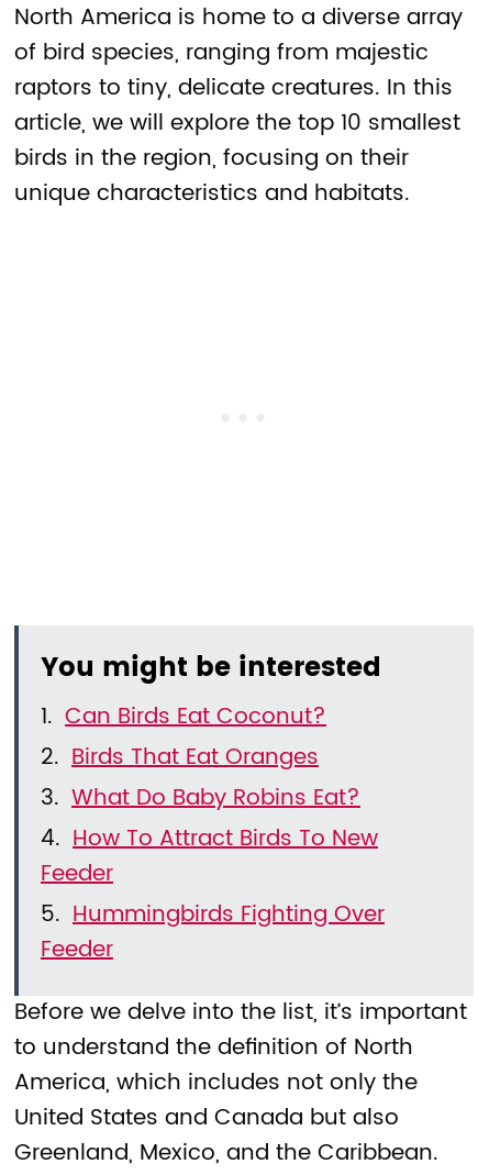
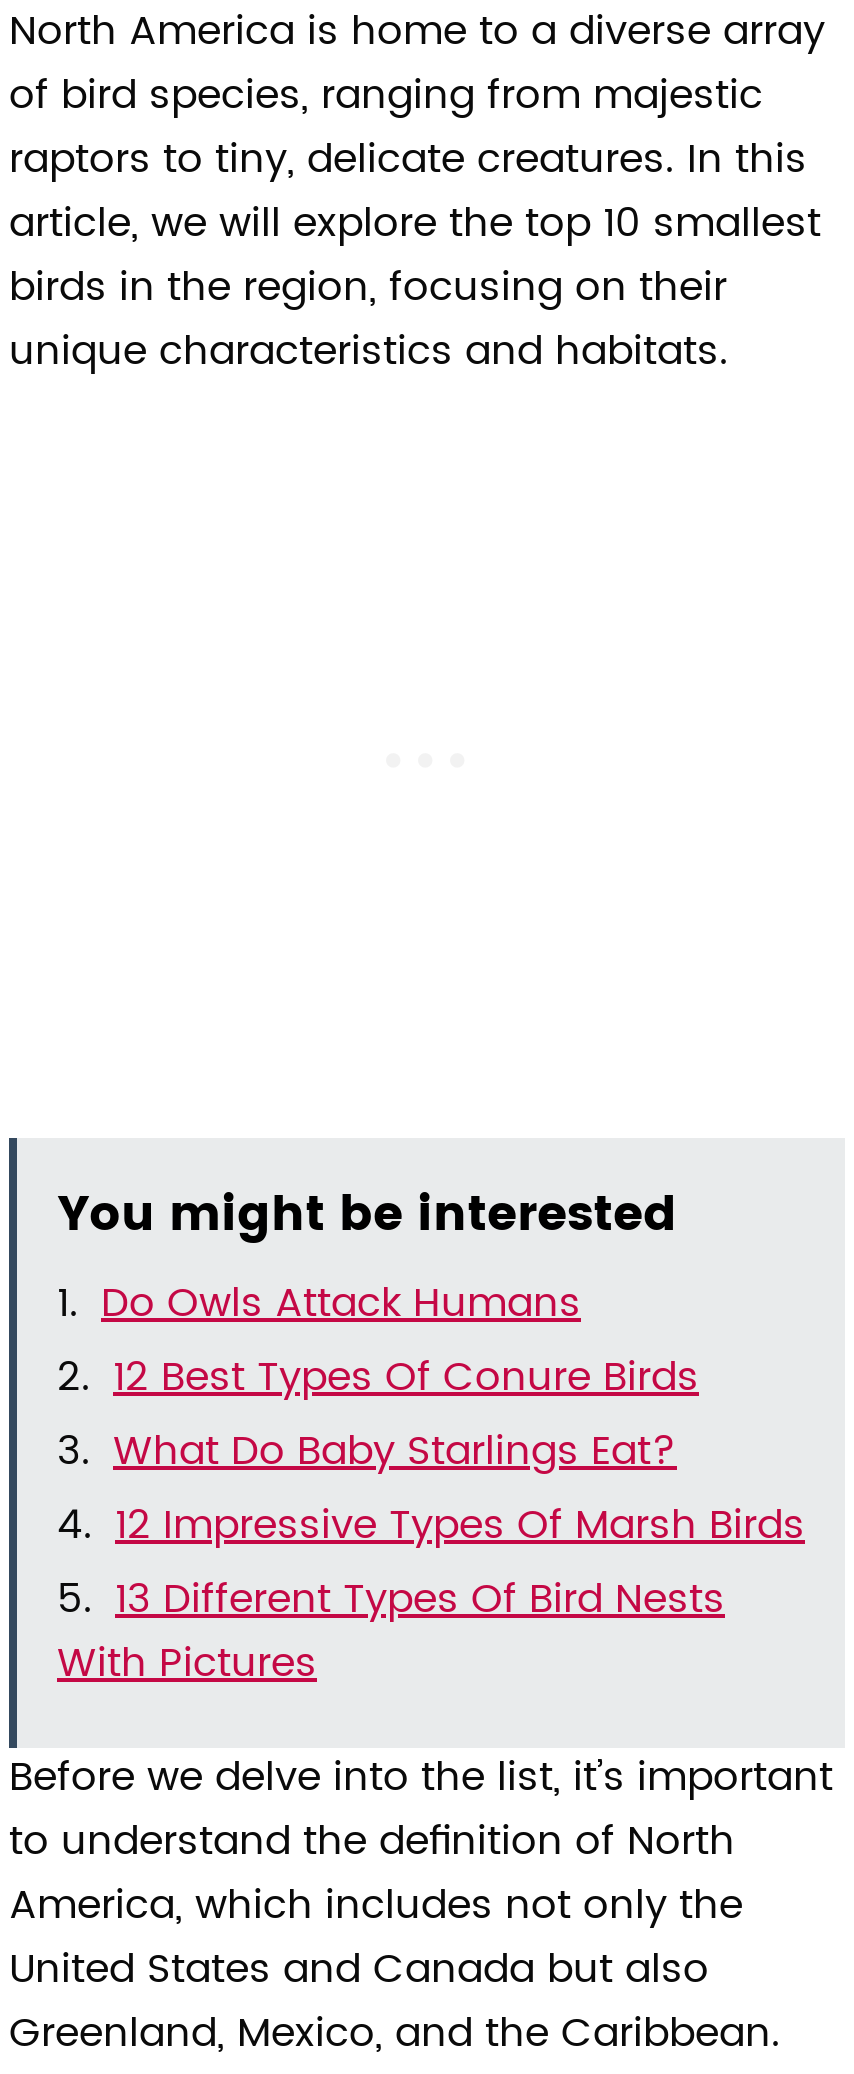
- Can Birds Eat Coconut?
- Birds That Eat Oranges
- What Do Baby Robins Eat?
- How To Attract Birds To New
- Feeder
- Hummingbirds Fighting Over
- Feeder
+ Do Owls Attack Humans
+ 12 Best Types Of Conure Birds
+ What Do Baby Starlings Eat?
+ 12 Impressive Types Of Marsh Birds
+ 13 Different Types Of Bird Nests
+ With Pictures
